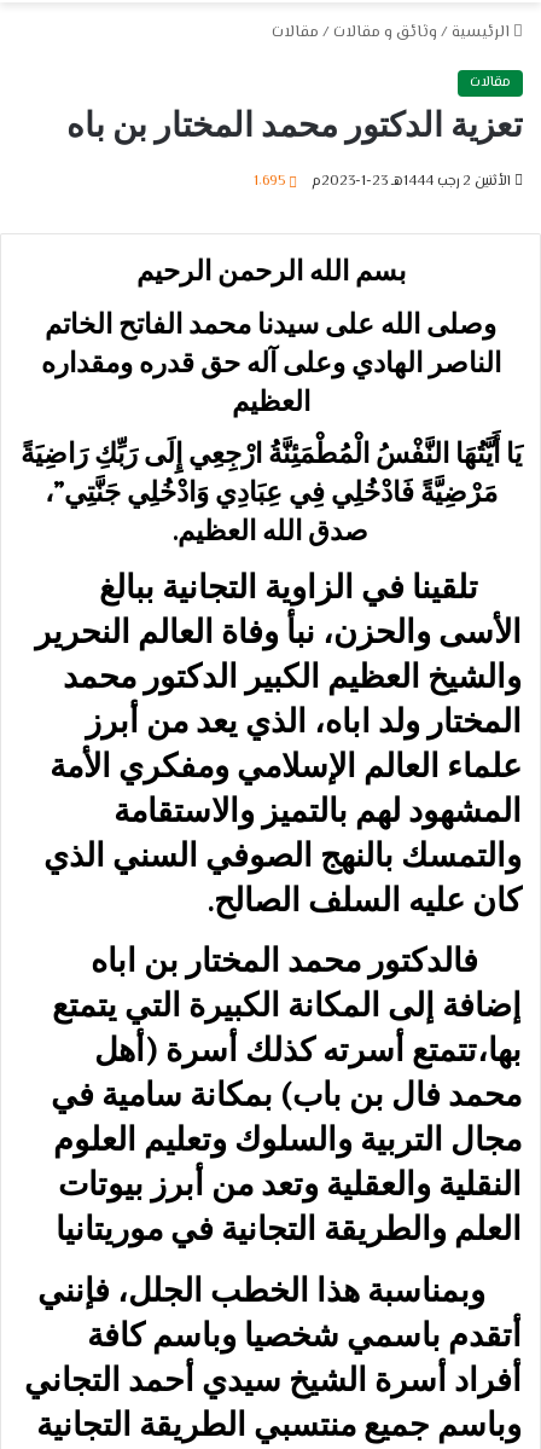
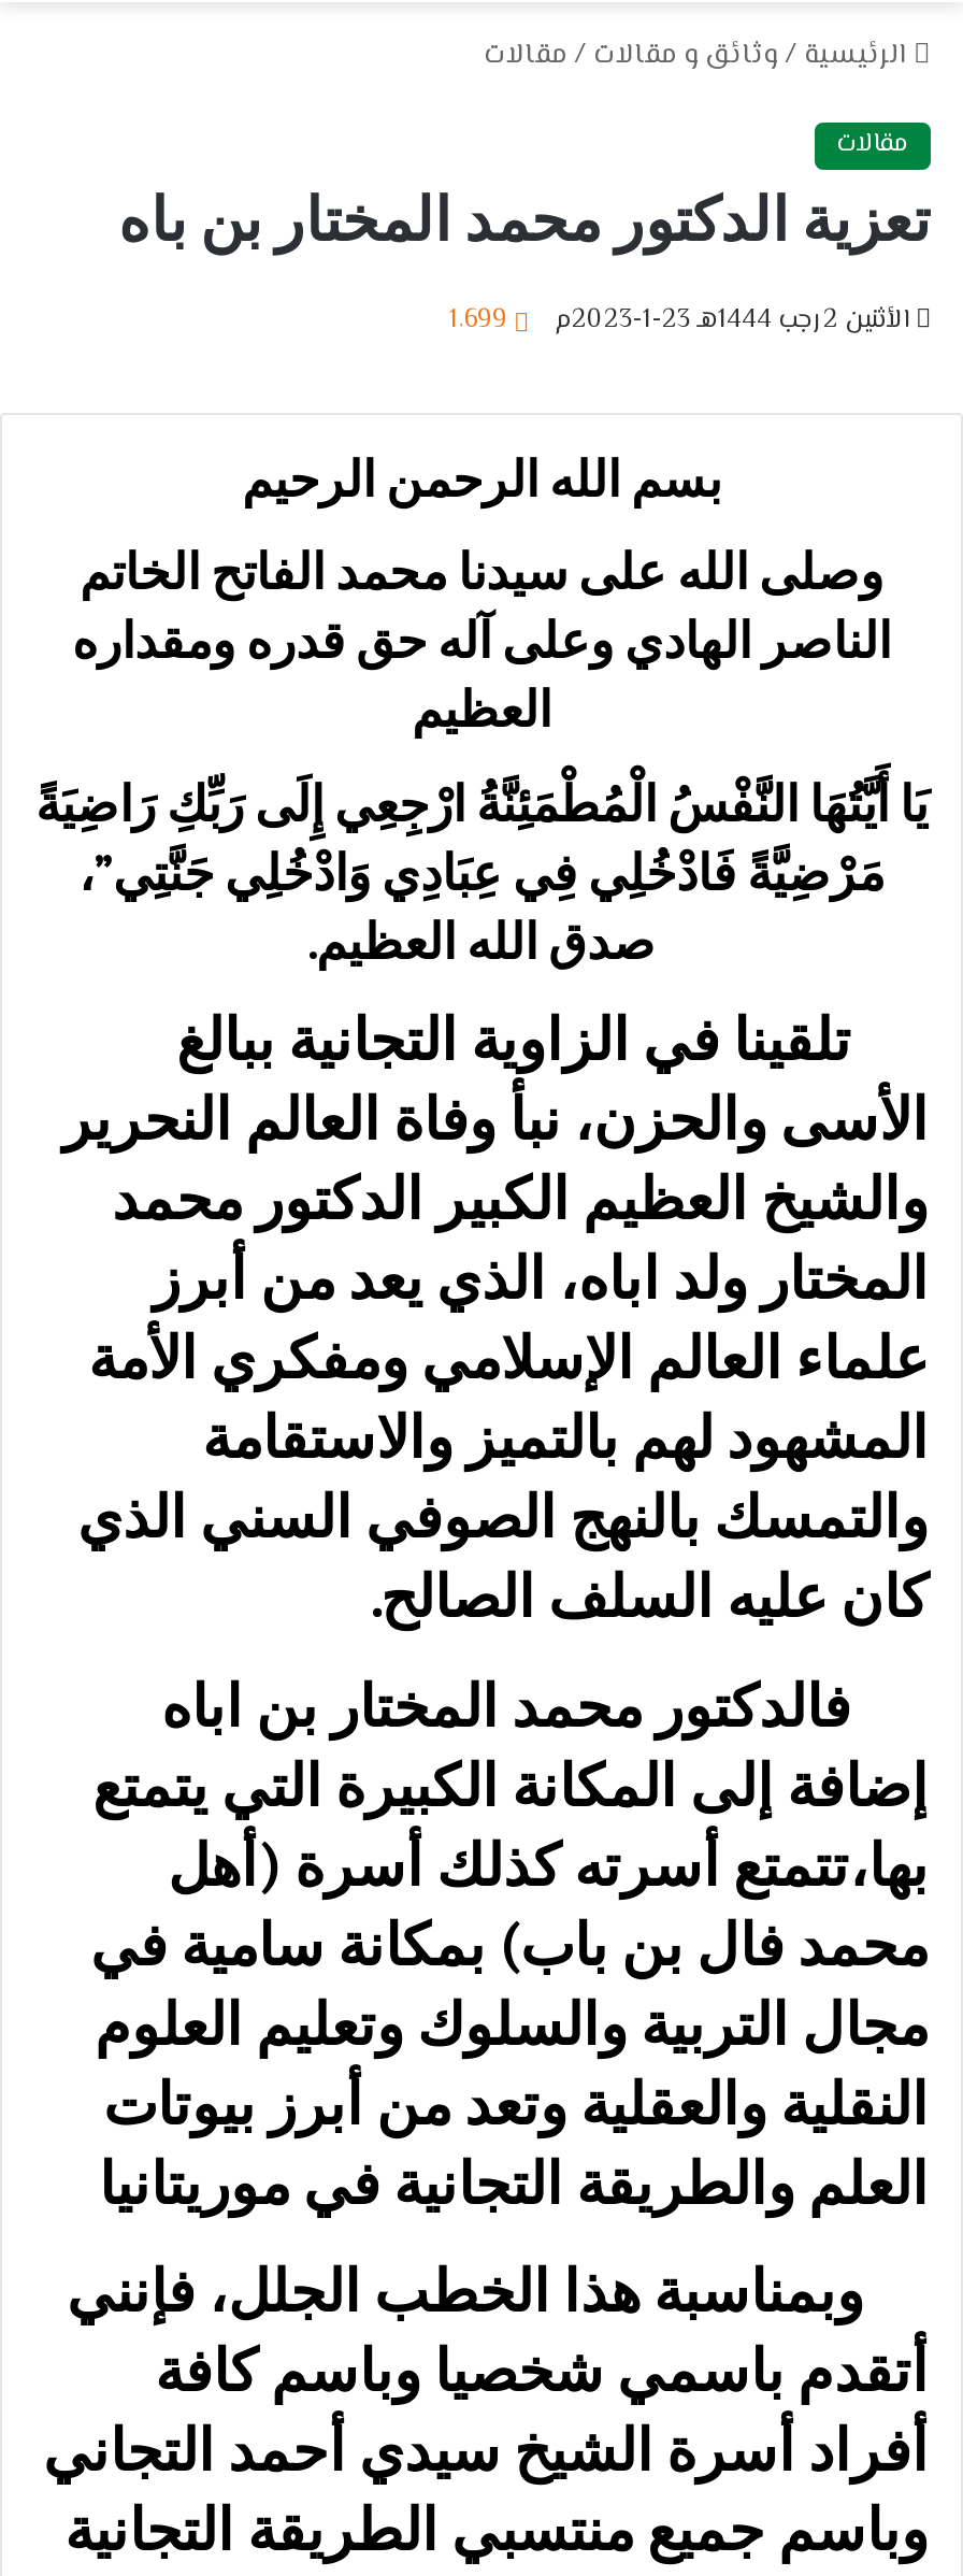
- 1٬695
+ 1٬699
